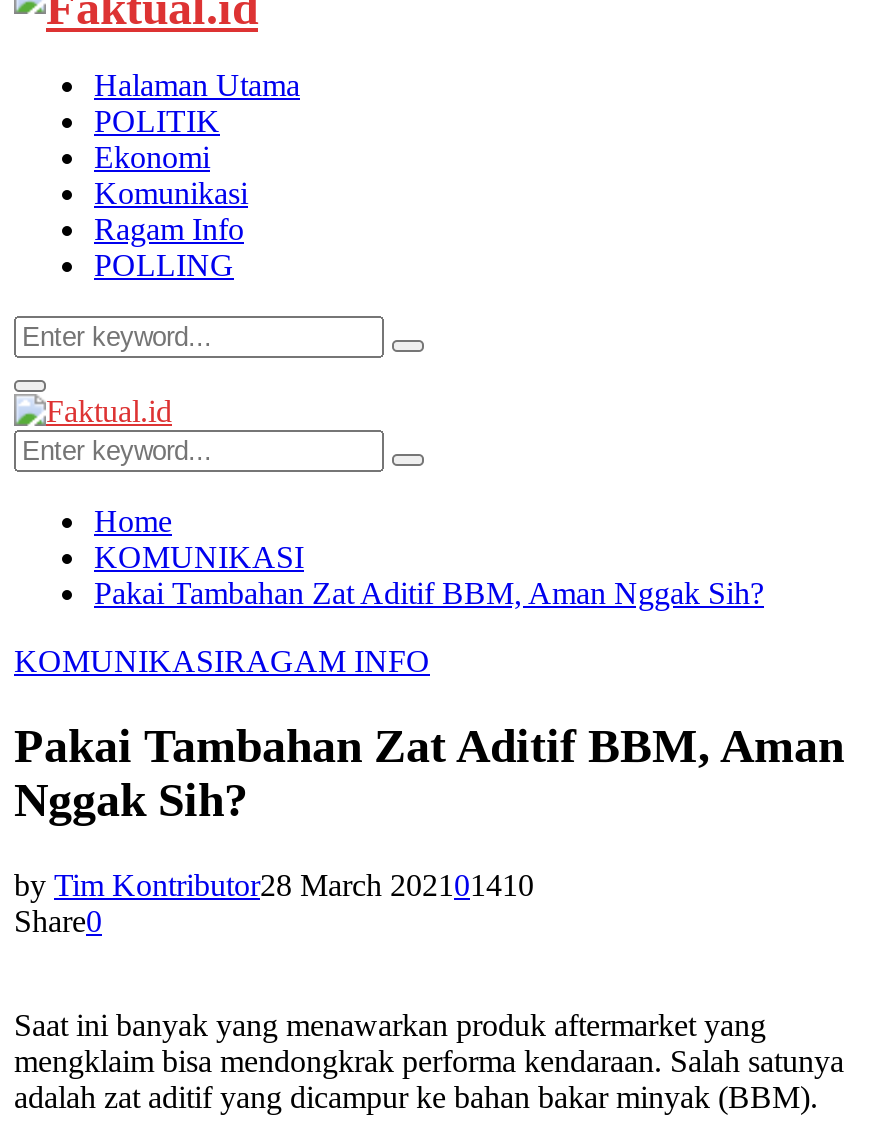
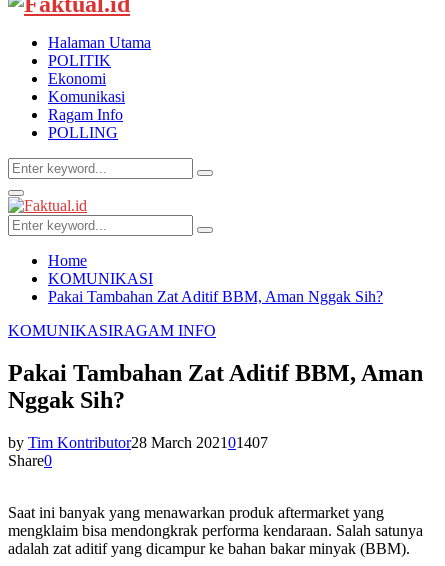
- by Tim Kontributor28 March 2021 01410
+ by Tim Kontributor28 March 2021 01407
